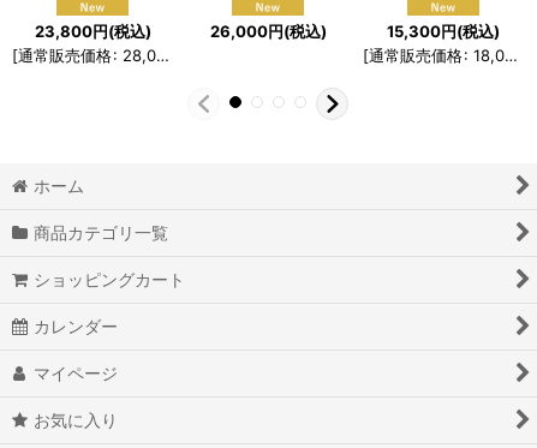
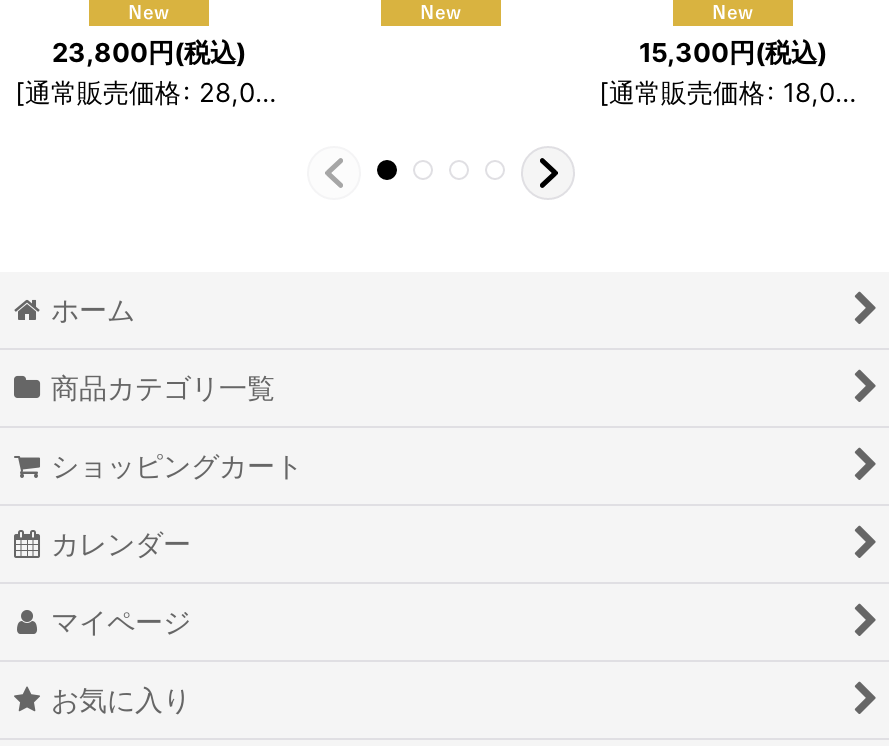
- 26,000円(税込)
